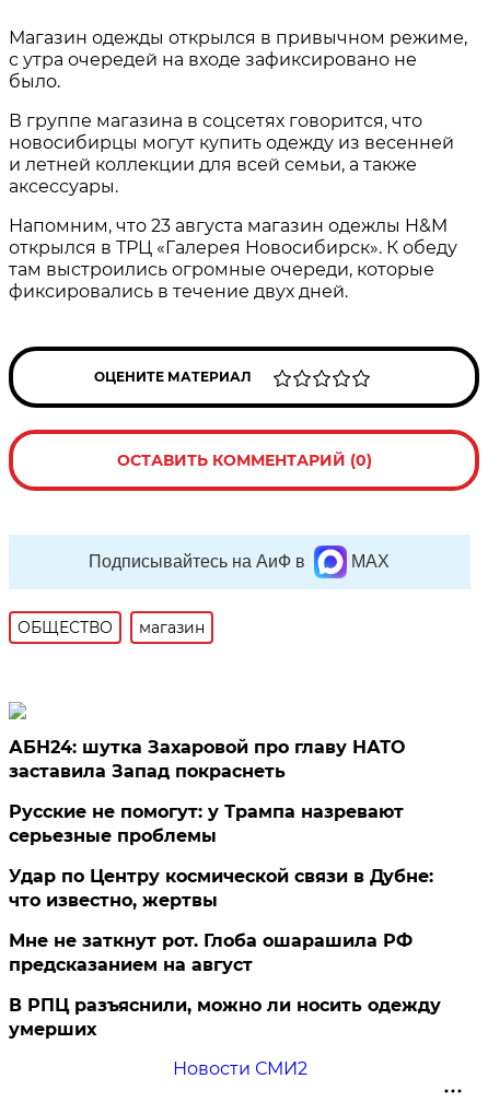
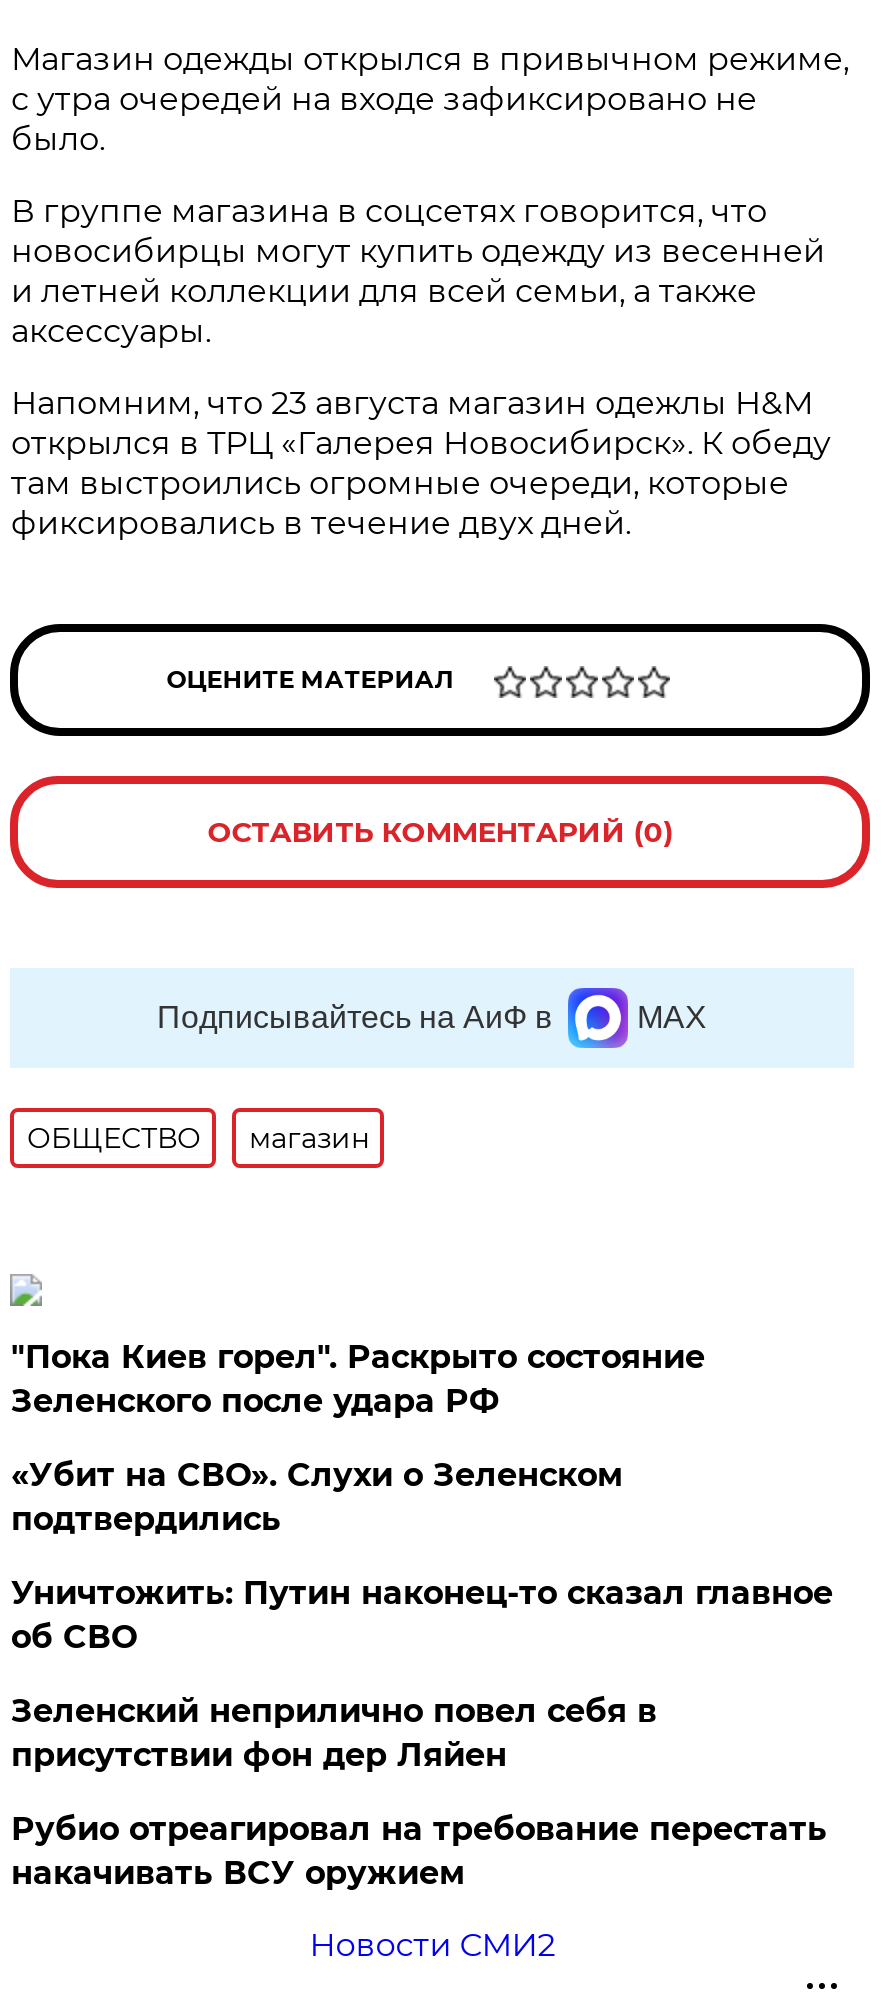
- АБН24: шутка Захаровой про главу НАТО
- заставила Запад покраснеть
+ "Пока Киев горел". Раскрыто состояние
+ Зеленского после удара РФ

- Русские не помогут: у Трампа назревают
- серьезные проблемы
+ «Убит на СВО». Слухи о Зеленском
+ подтвердились

- Удар по Центру космической связи в Дубне:
- что известно, жертвы
+ Уничтожить: Путин наконец-то сказал главное
+ об СВО

- Мне не заткнут рот. Глоба ошарашила РФ
- предсказанием на август
+ Зеленский неприлично повел cебя в
+ присутствии фон дер Ляйен

- В РПЦ разъяснили, можно ли носить одежду
- умерших
+ Рубио отреагировал на требование перестать
+ накачивать ВСУ оружием
